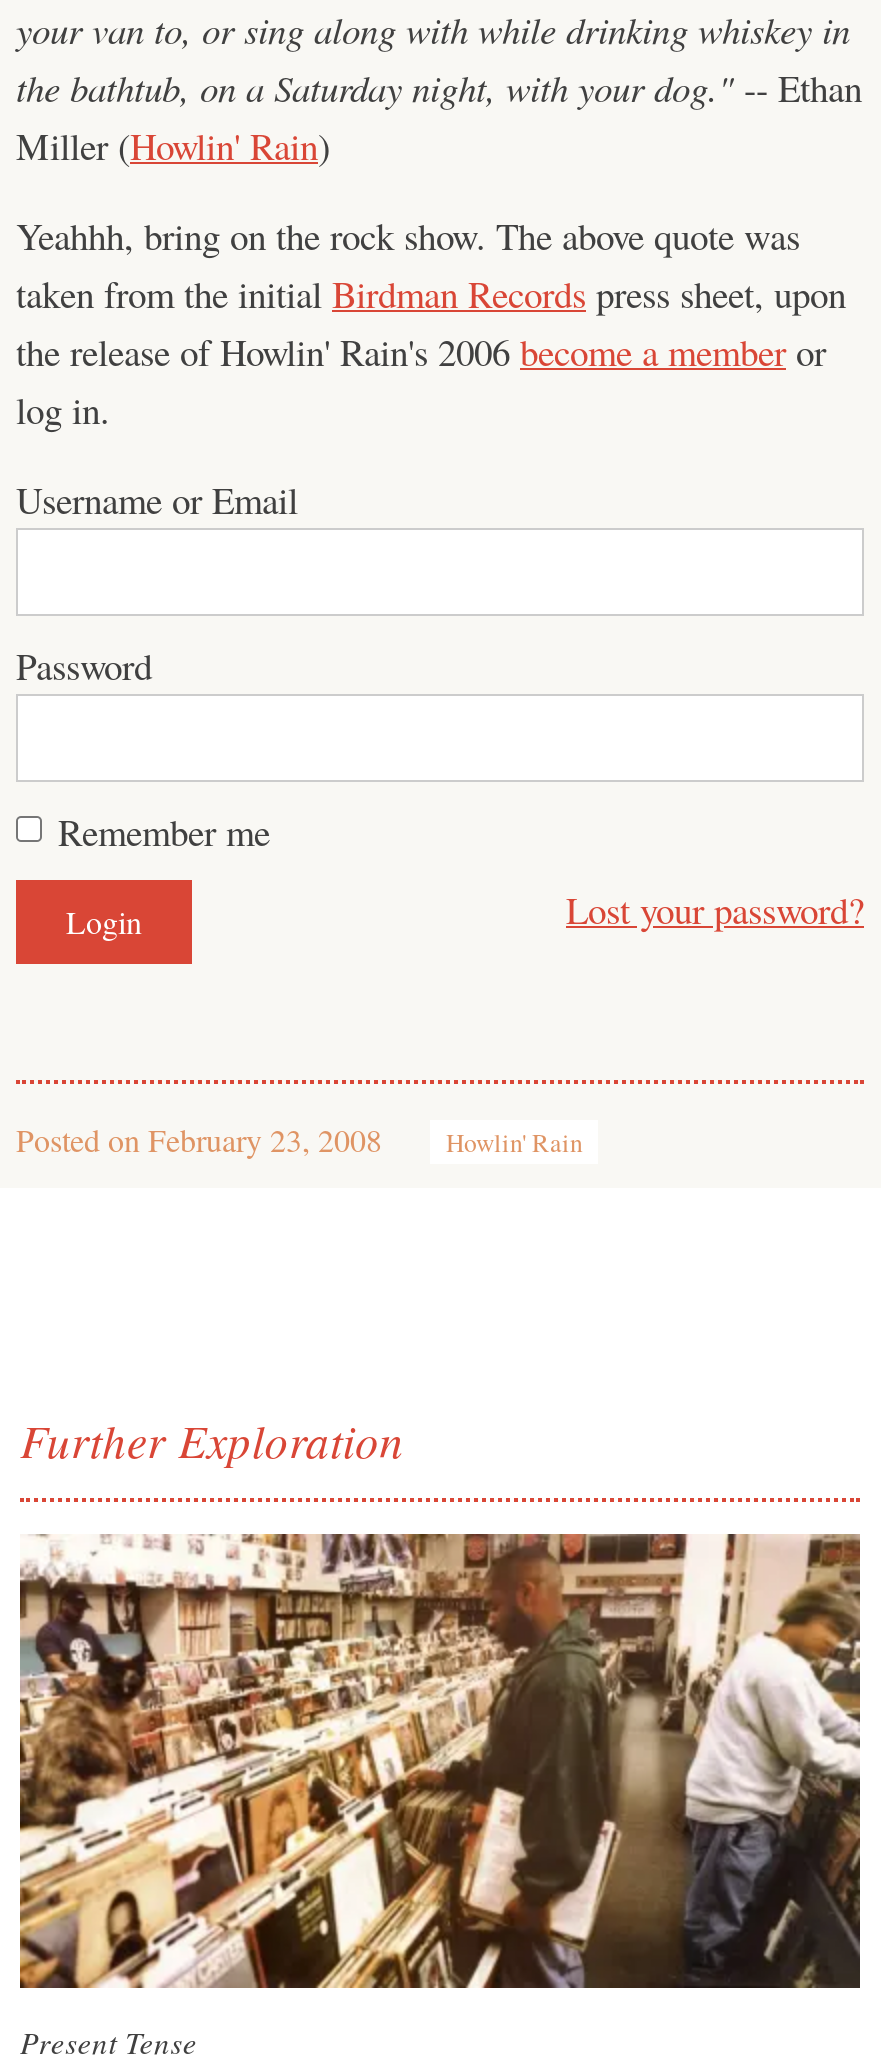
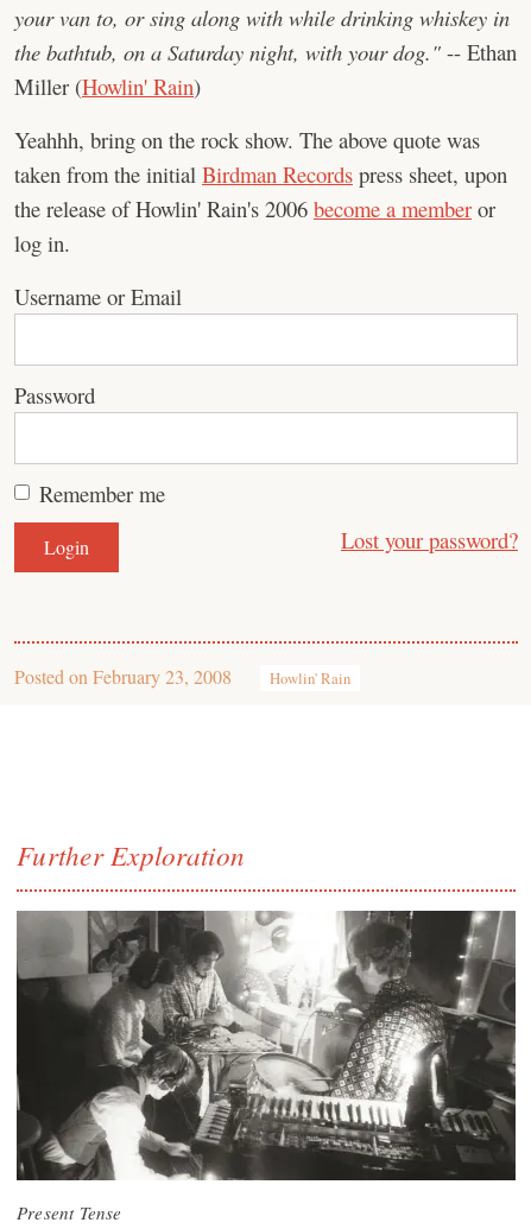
- [image]
+ [image]
